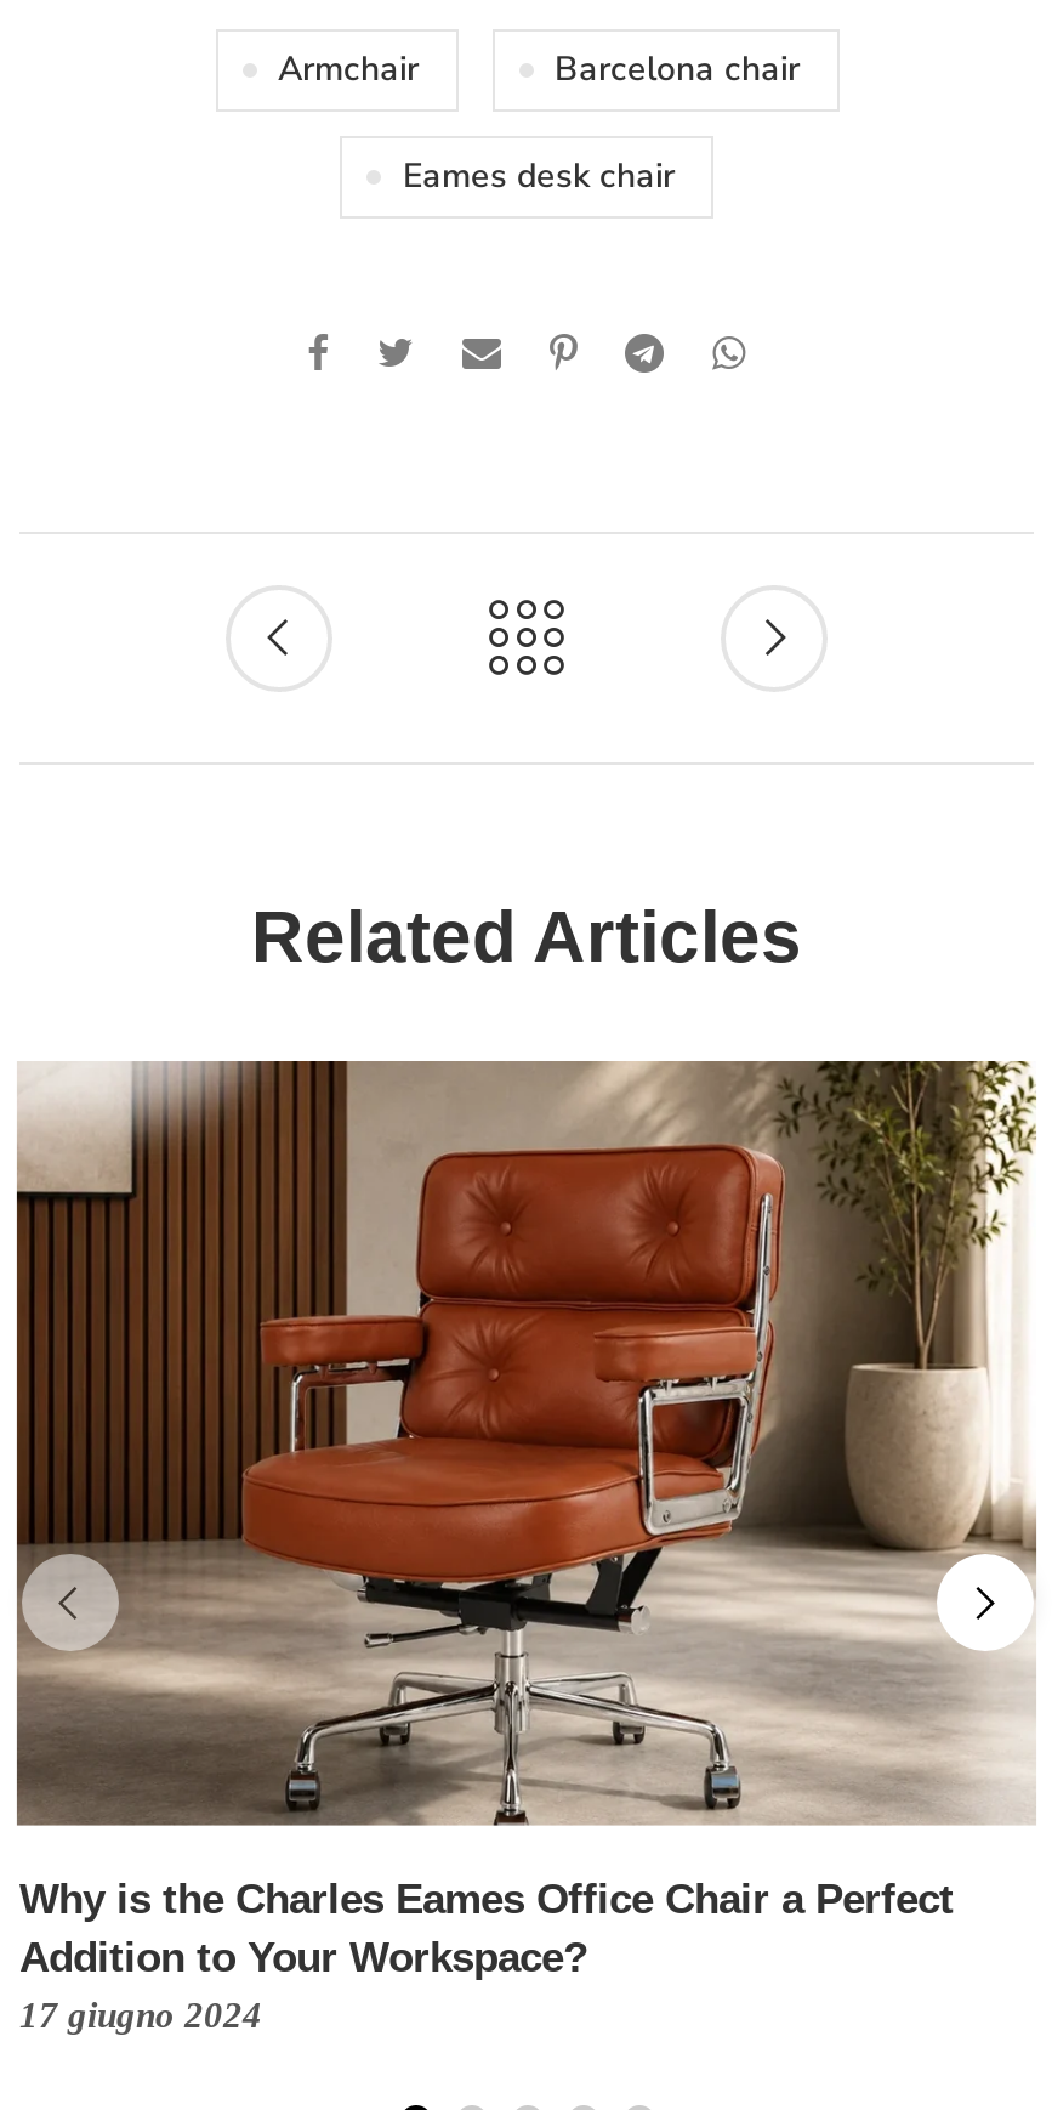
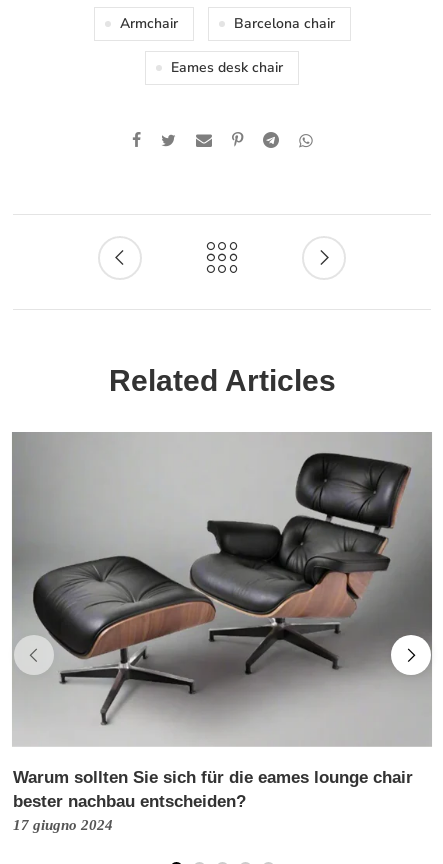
- [image]
- Why is the Charles Eames Office Chair a Perfect
- Addition to Your Workspace?
+ [image]
+ Warum sollten Sie sich für die eames lounge chair
+ bester nachbau entscheiden?
